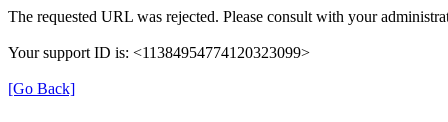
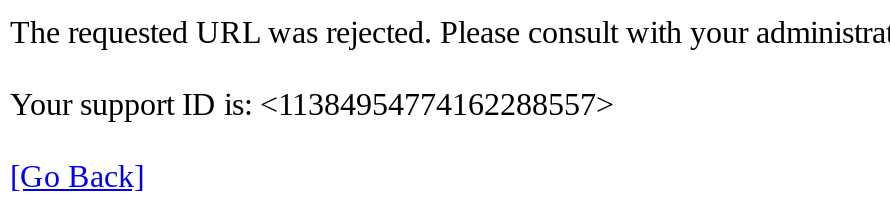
- Your support ID is: <11384954774120323099>
+ Your support ID is: <11384954774162288557>
